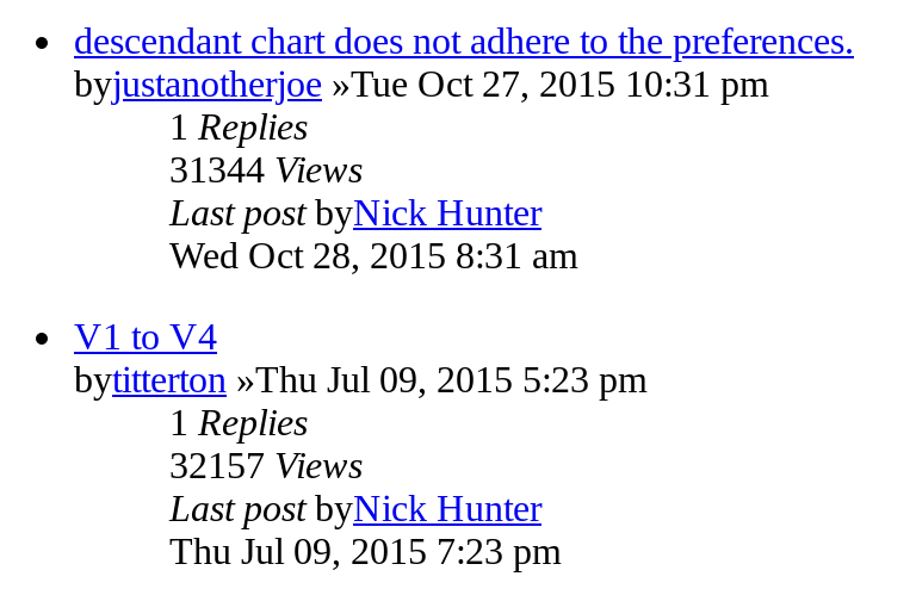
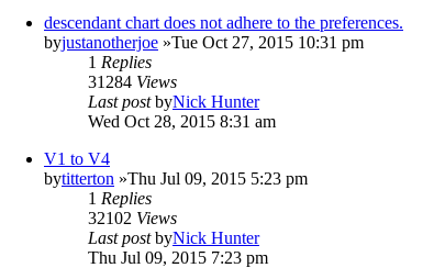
- 31344 Views
+ 31284 Views

- 32157 Views
+ 32102 Views
